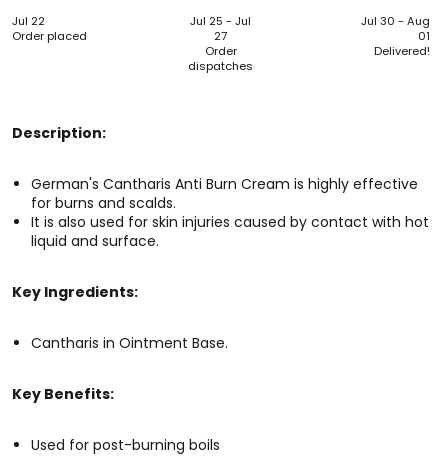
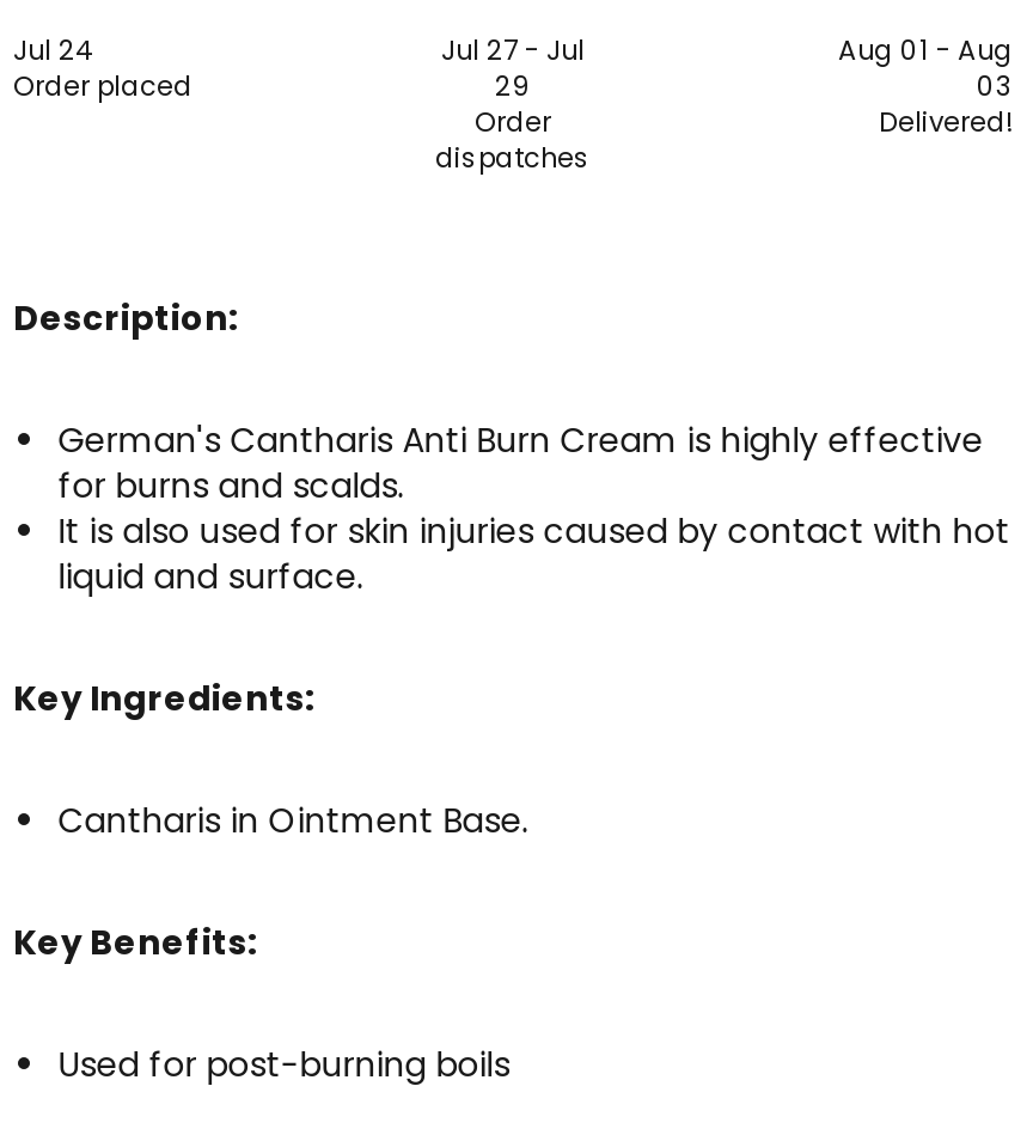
- Jul 22
+ Jul 24

- Jul 25 - Jul
+ Jul 27 - Jul

- Jul 30 - Aug
+ Aug 01 - Aug

- 27
+ 29

- 01
+ 03
